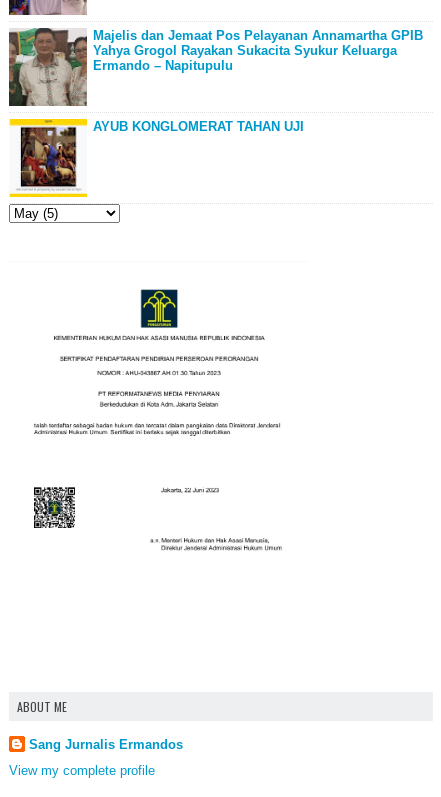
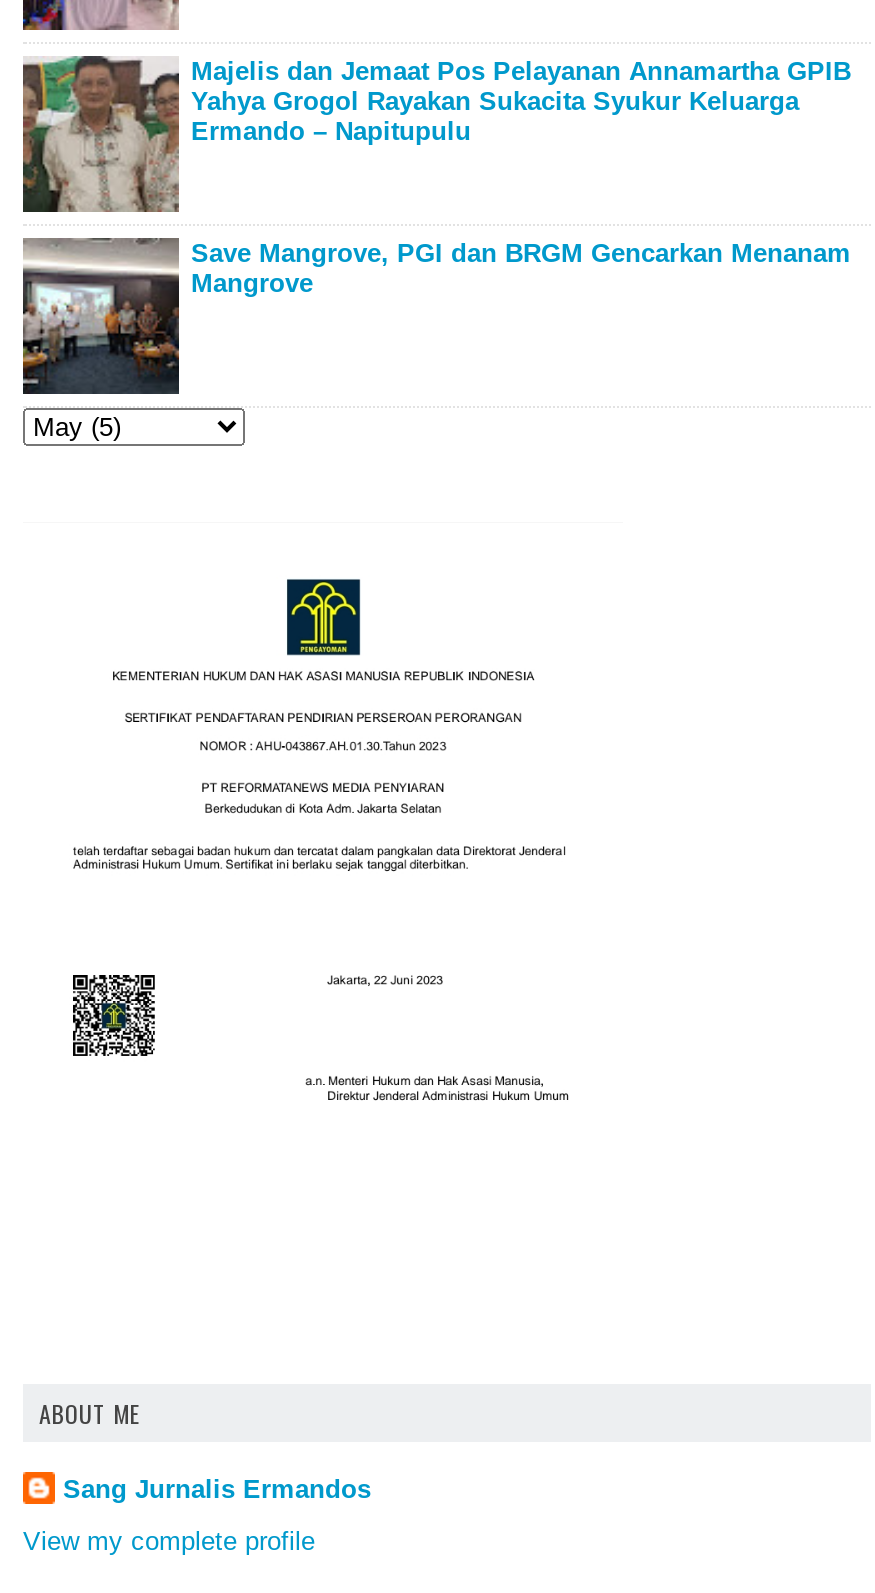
- [image]
- AYUB KONGLOMERAT TAHAN UJI
+ [image]
+ Save Mangrove, PGI dan BRGM Gencarkan Menanam
+ Mangrove
